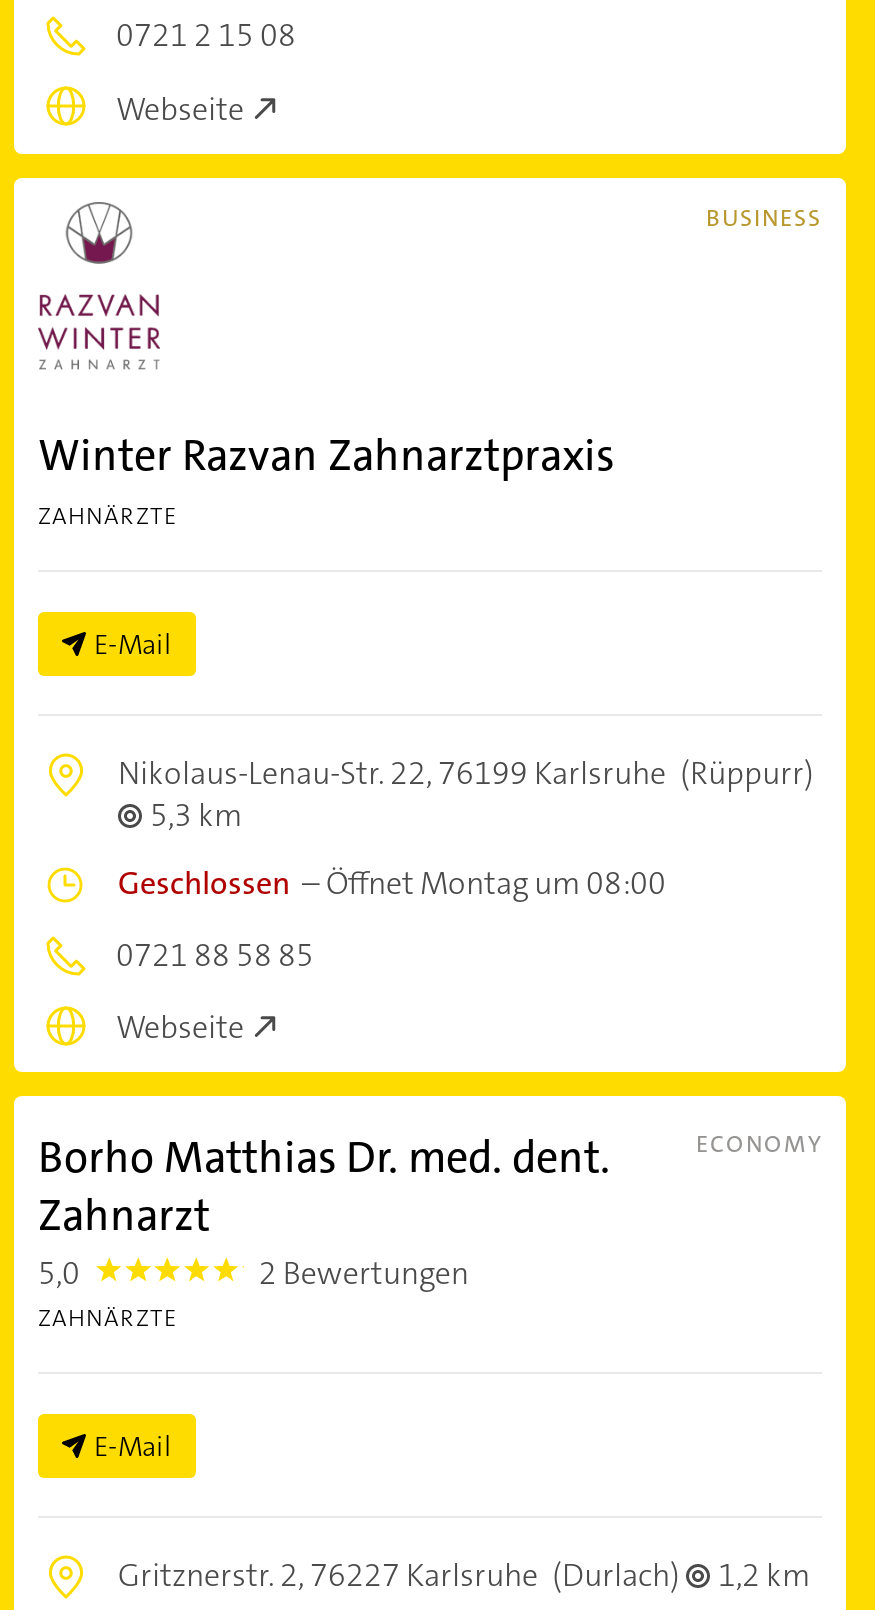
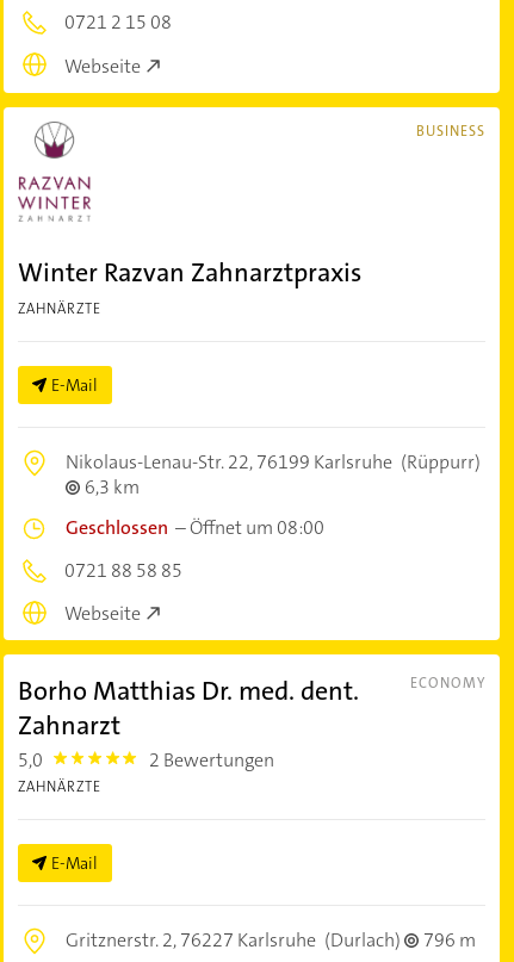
- 5,3 km
+ 6,3 km

- Geschlossen –Öffnet Montag um 08:00
+ Geschlossen –Öffnet um 08:00

- Gritznerstr. 2, 76227 Karlsruhe (Durlach) 1,2 km
+ Gritznerstr. 2, 76227 Karlsruhe (Durlach) 796 m
